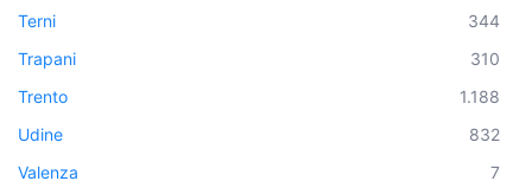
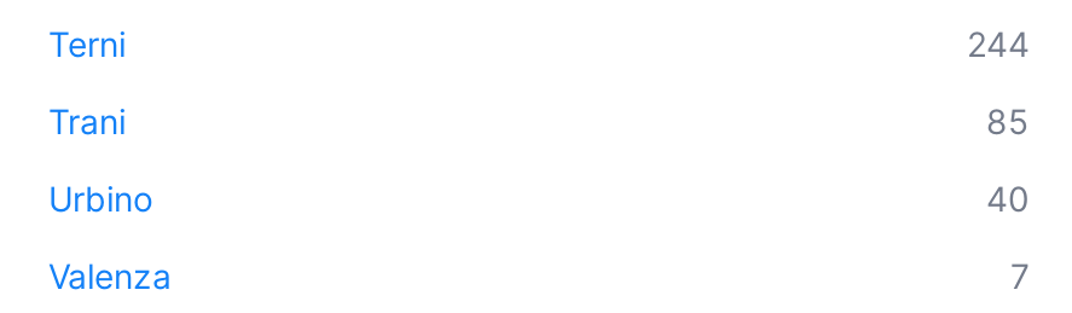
- 344
- Trapani
- 310
- Trento
- 1.188
- Udine
- 832
+ 244
+ Trani
+ 85
+ Urbino
+ 40
